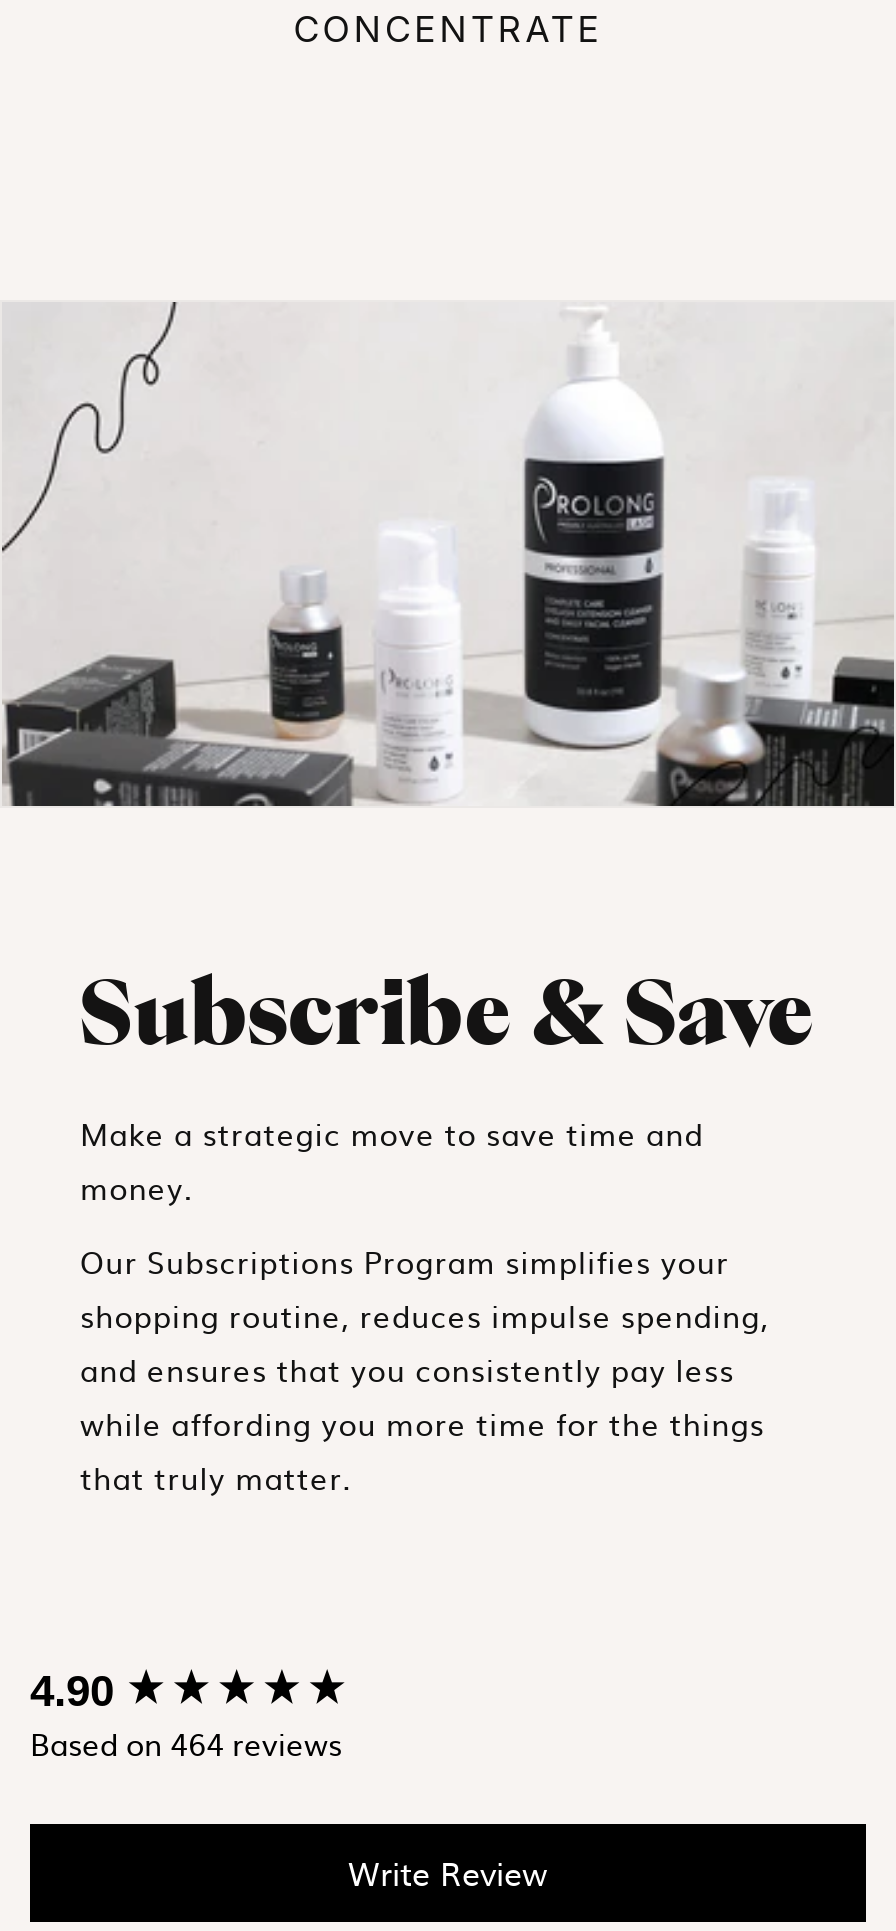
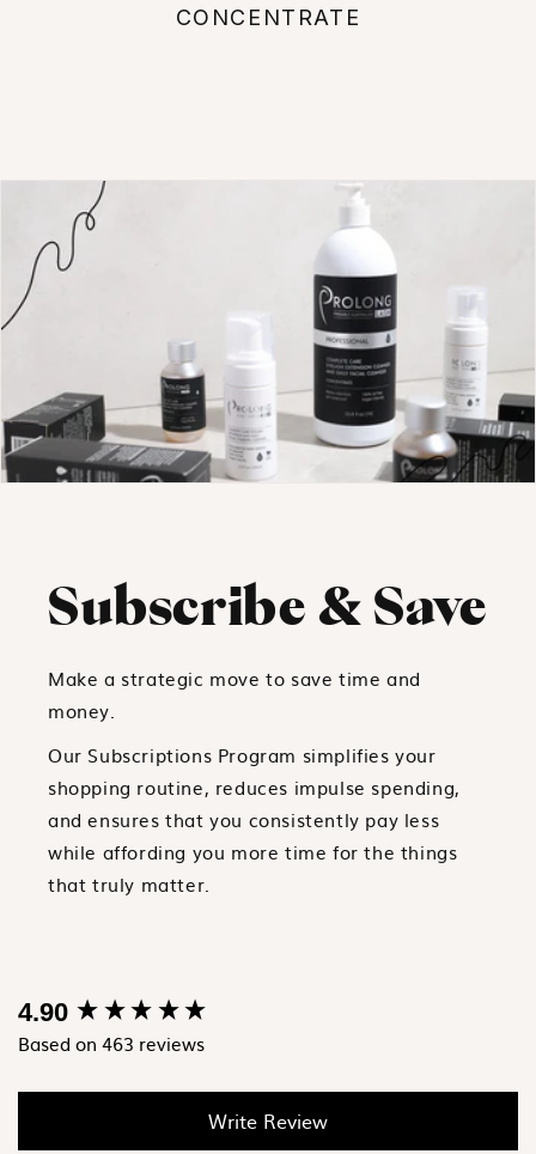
- Based on 464 reviews
+ Based on 463 reviews
